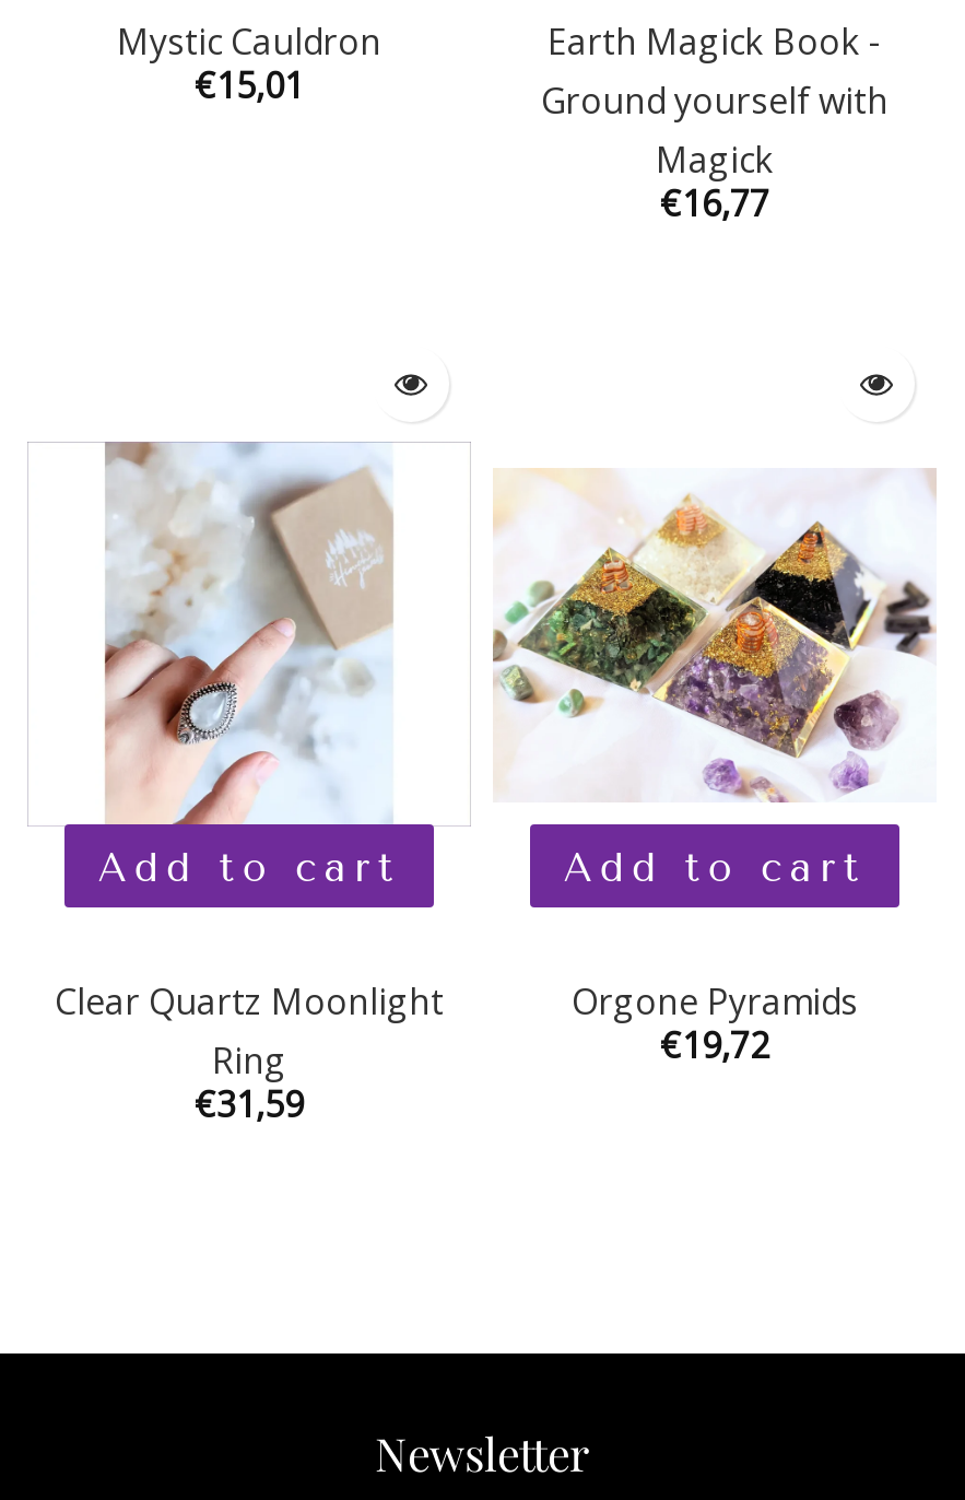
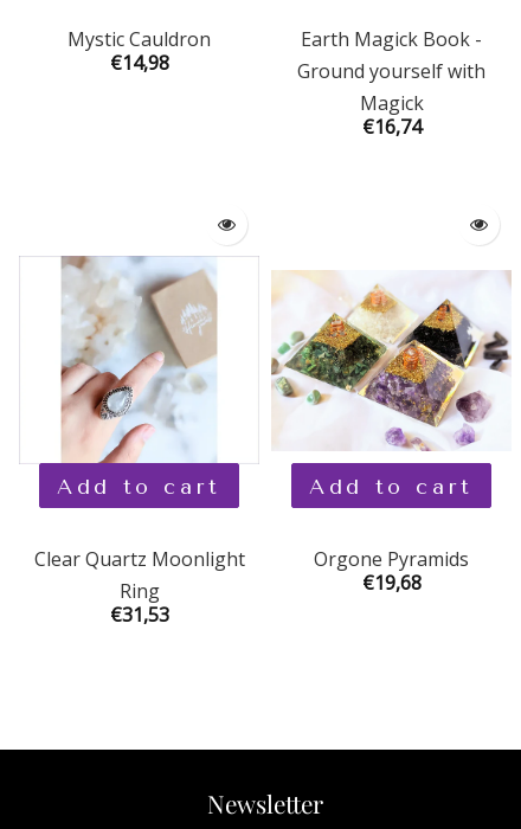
- €15,01
+ €14,98

- €16,77
+ €16,74

- €19,72
+ €19,68

- €31,59
+ €31,53
